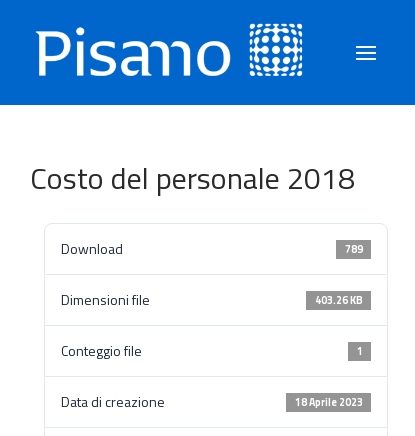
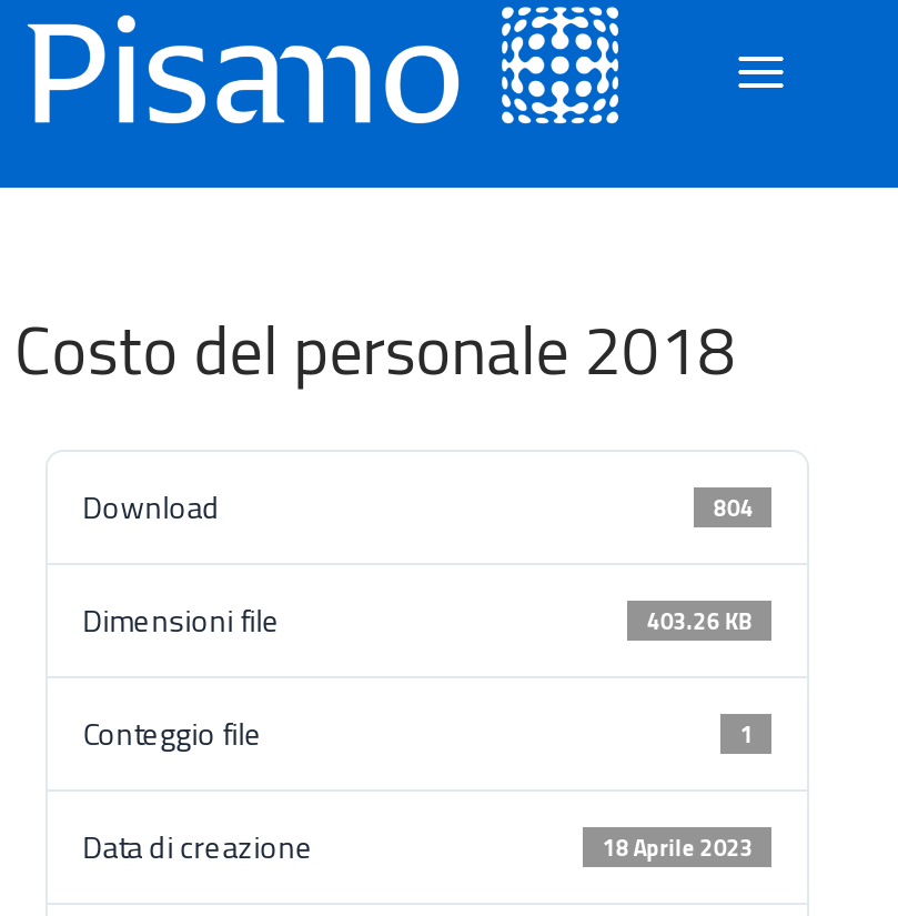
- 789
+ 804
